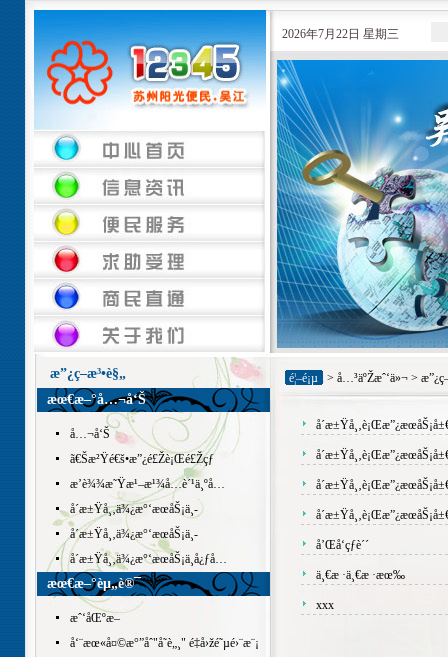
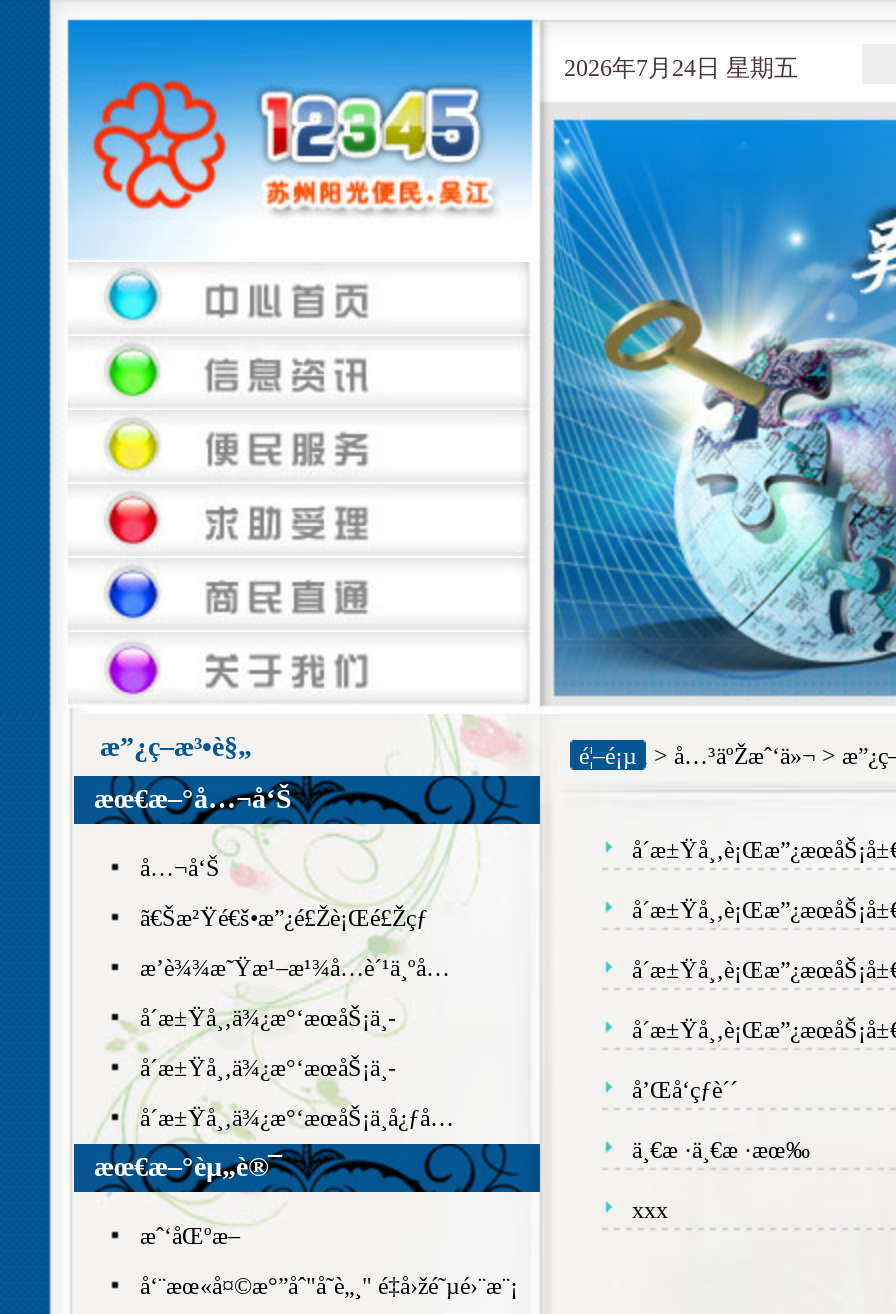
- 2026年7月22日 星期三
+ 2026年7月24日 星期五
